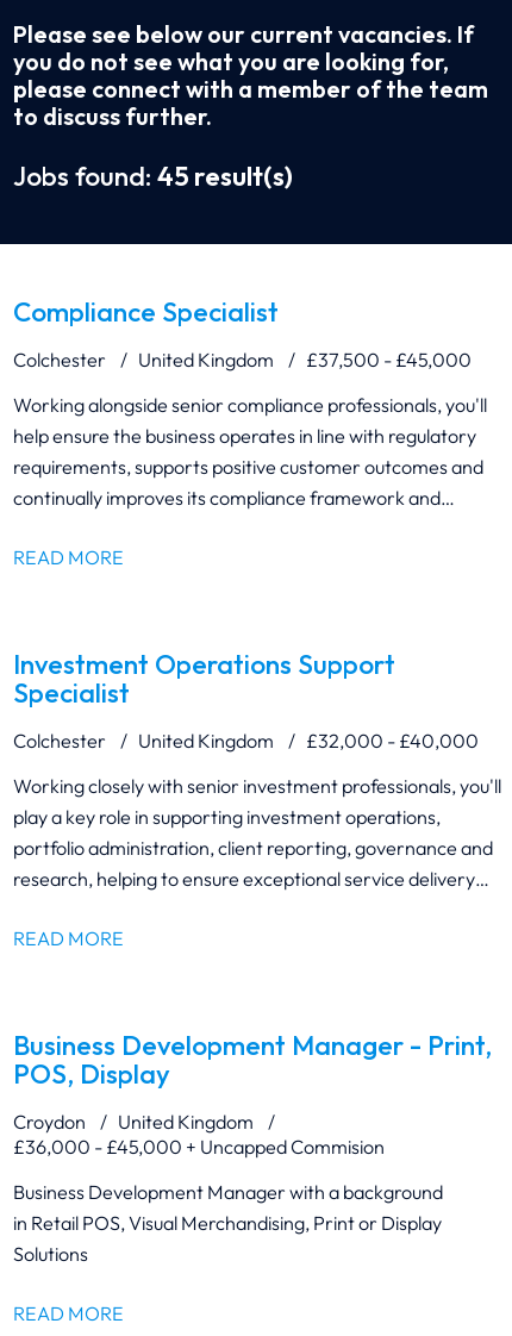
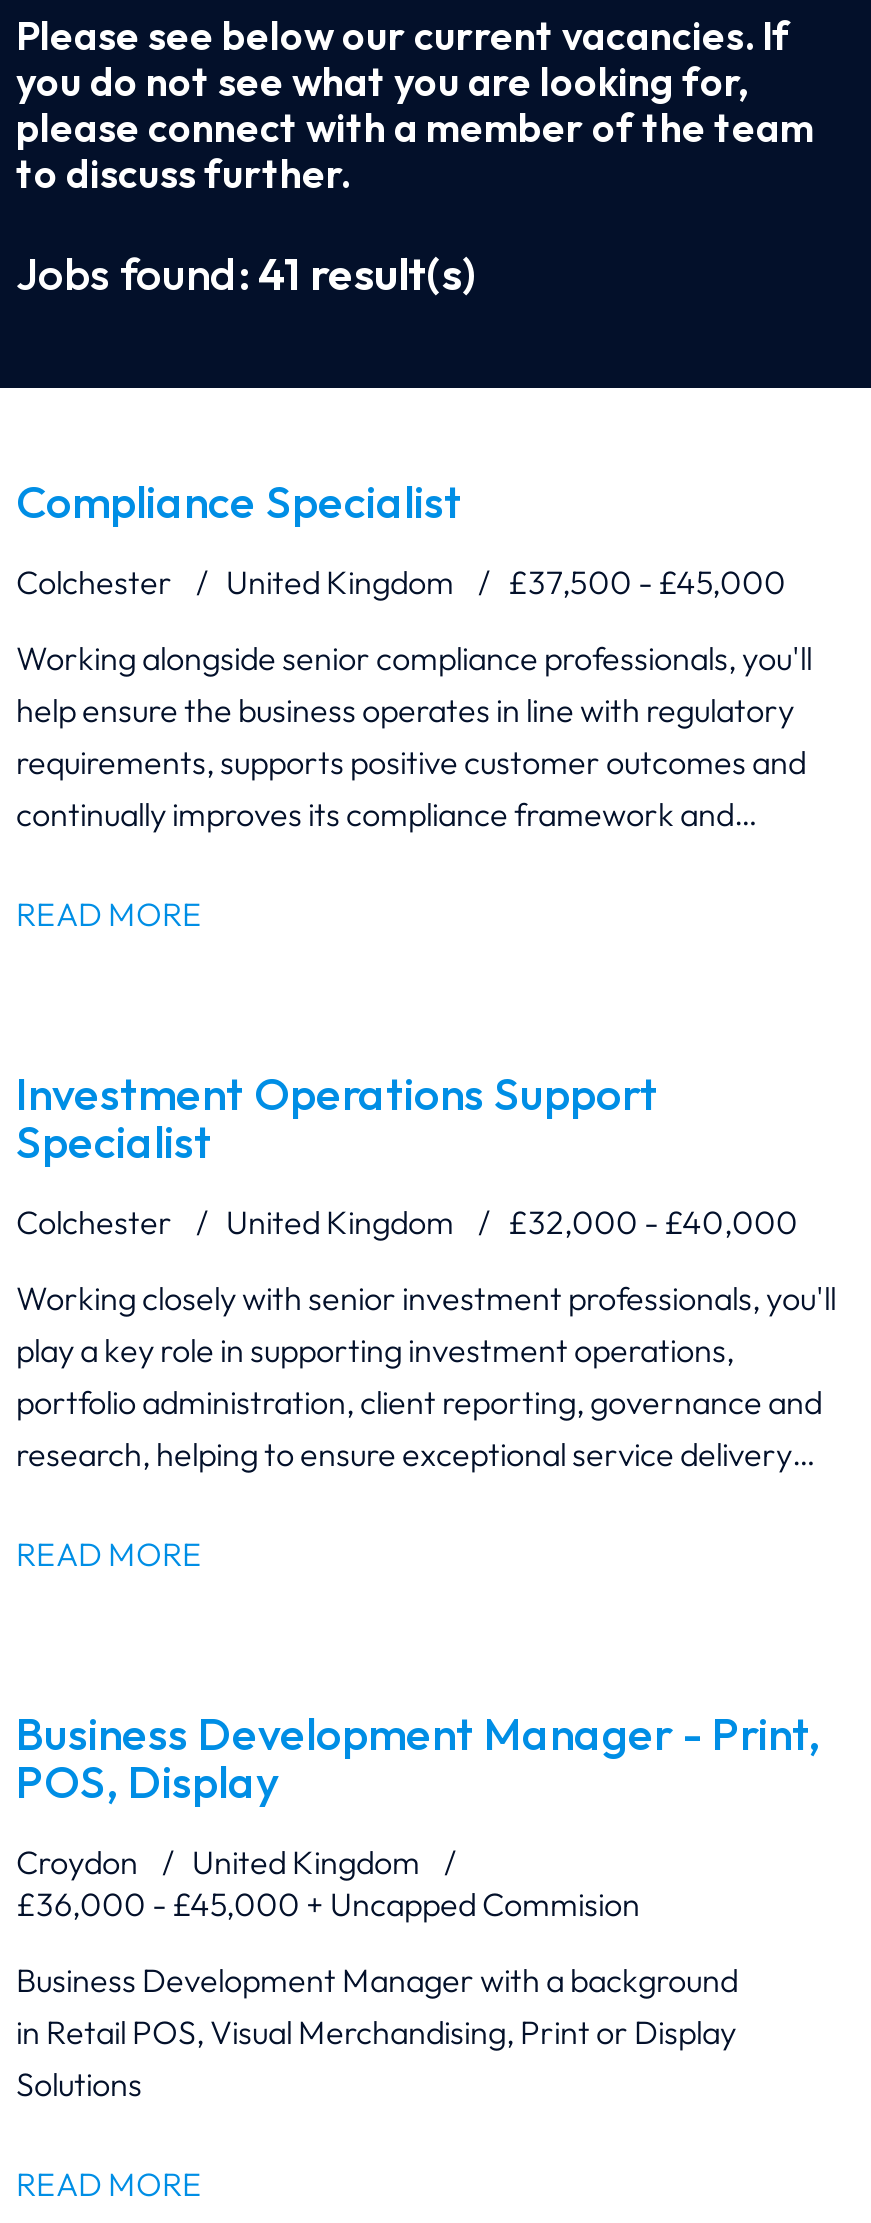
- Jobs found: 45 result(s)
+ Jobs found: 41 result(s)
